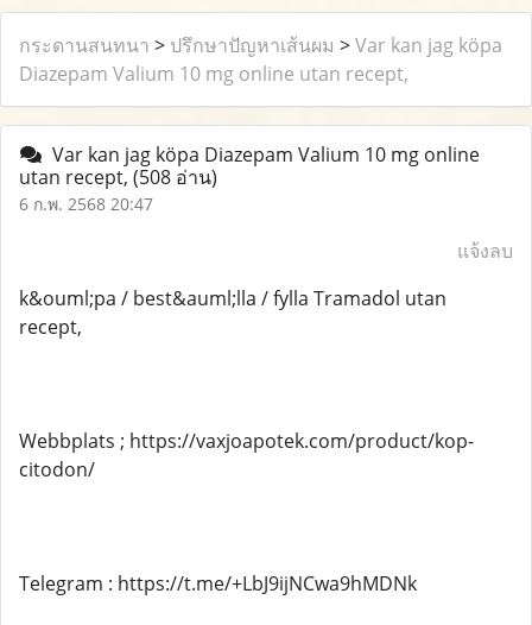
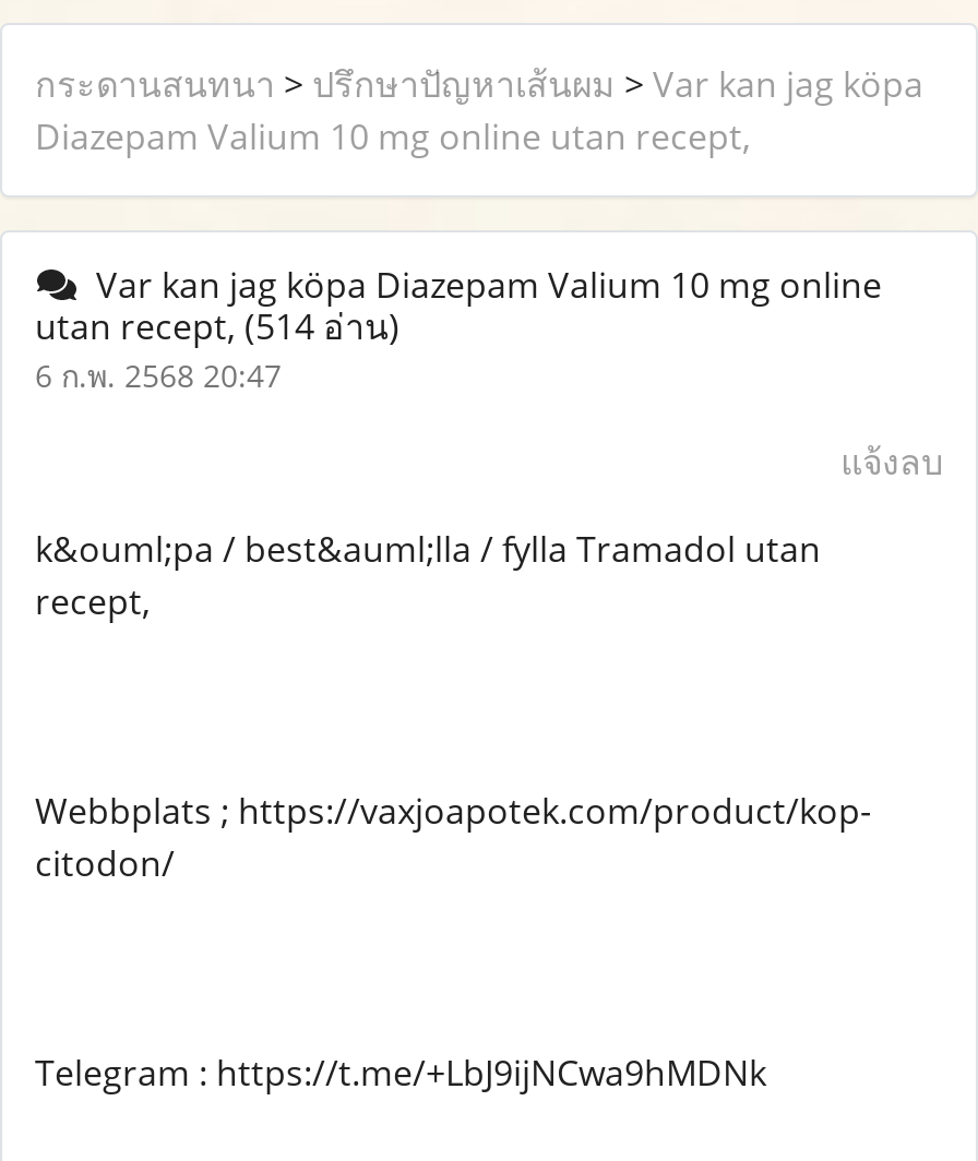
- utan recept, (508 อ่าน)
+ utan recept, (514 อ่าน)
